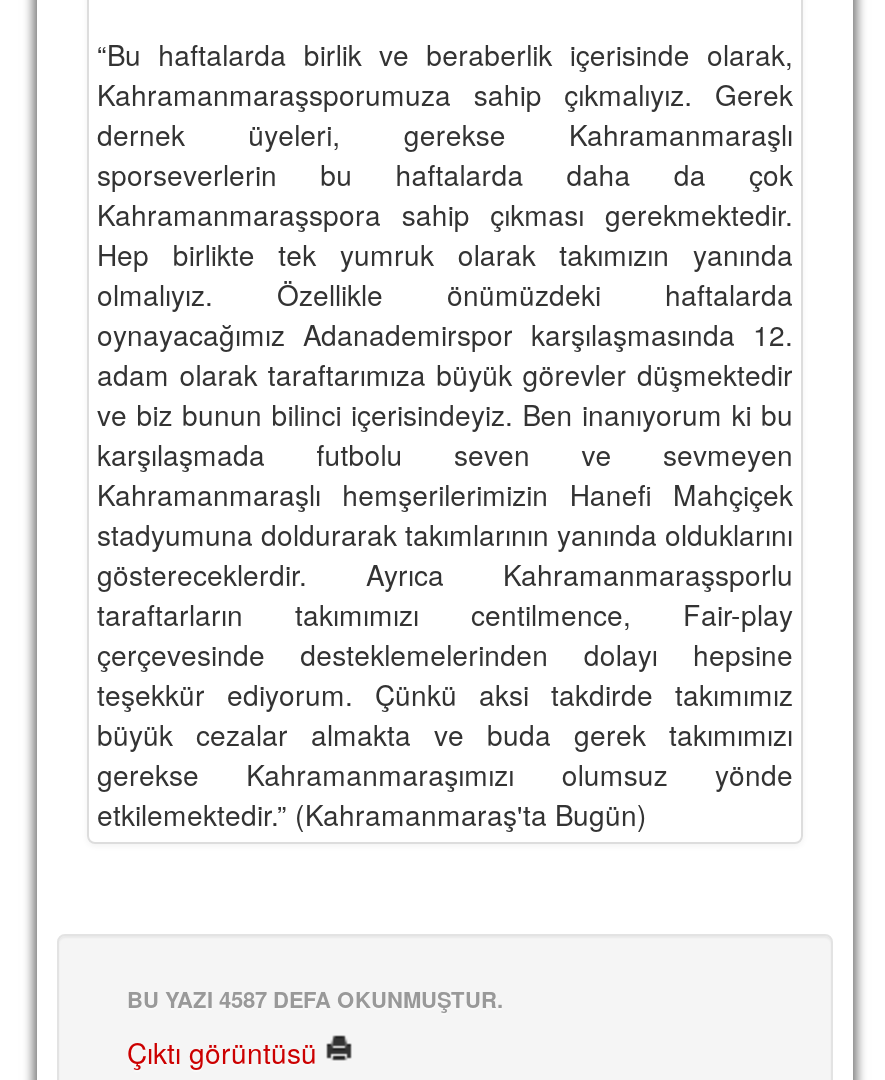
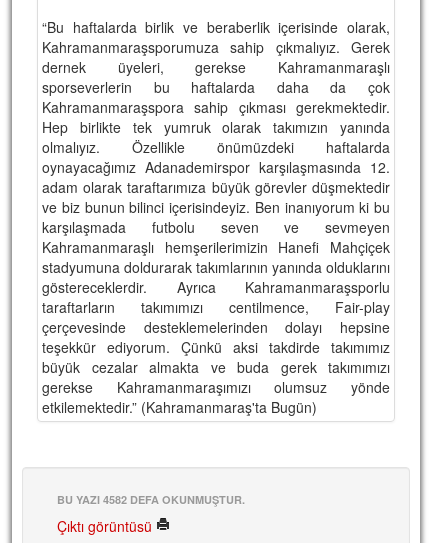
- BU YAZI 4587 DEFA OKUNMUŞTUR.
+ BU YAZI 4582 DEFA OKUNMUŞTUR.
